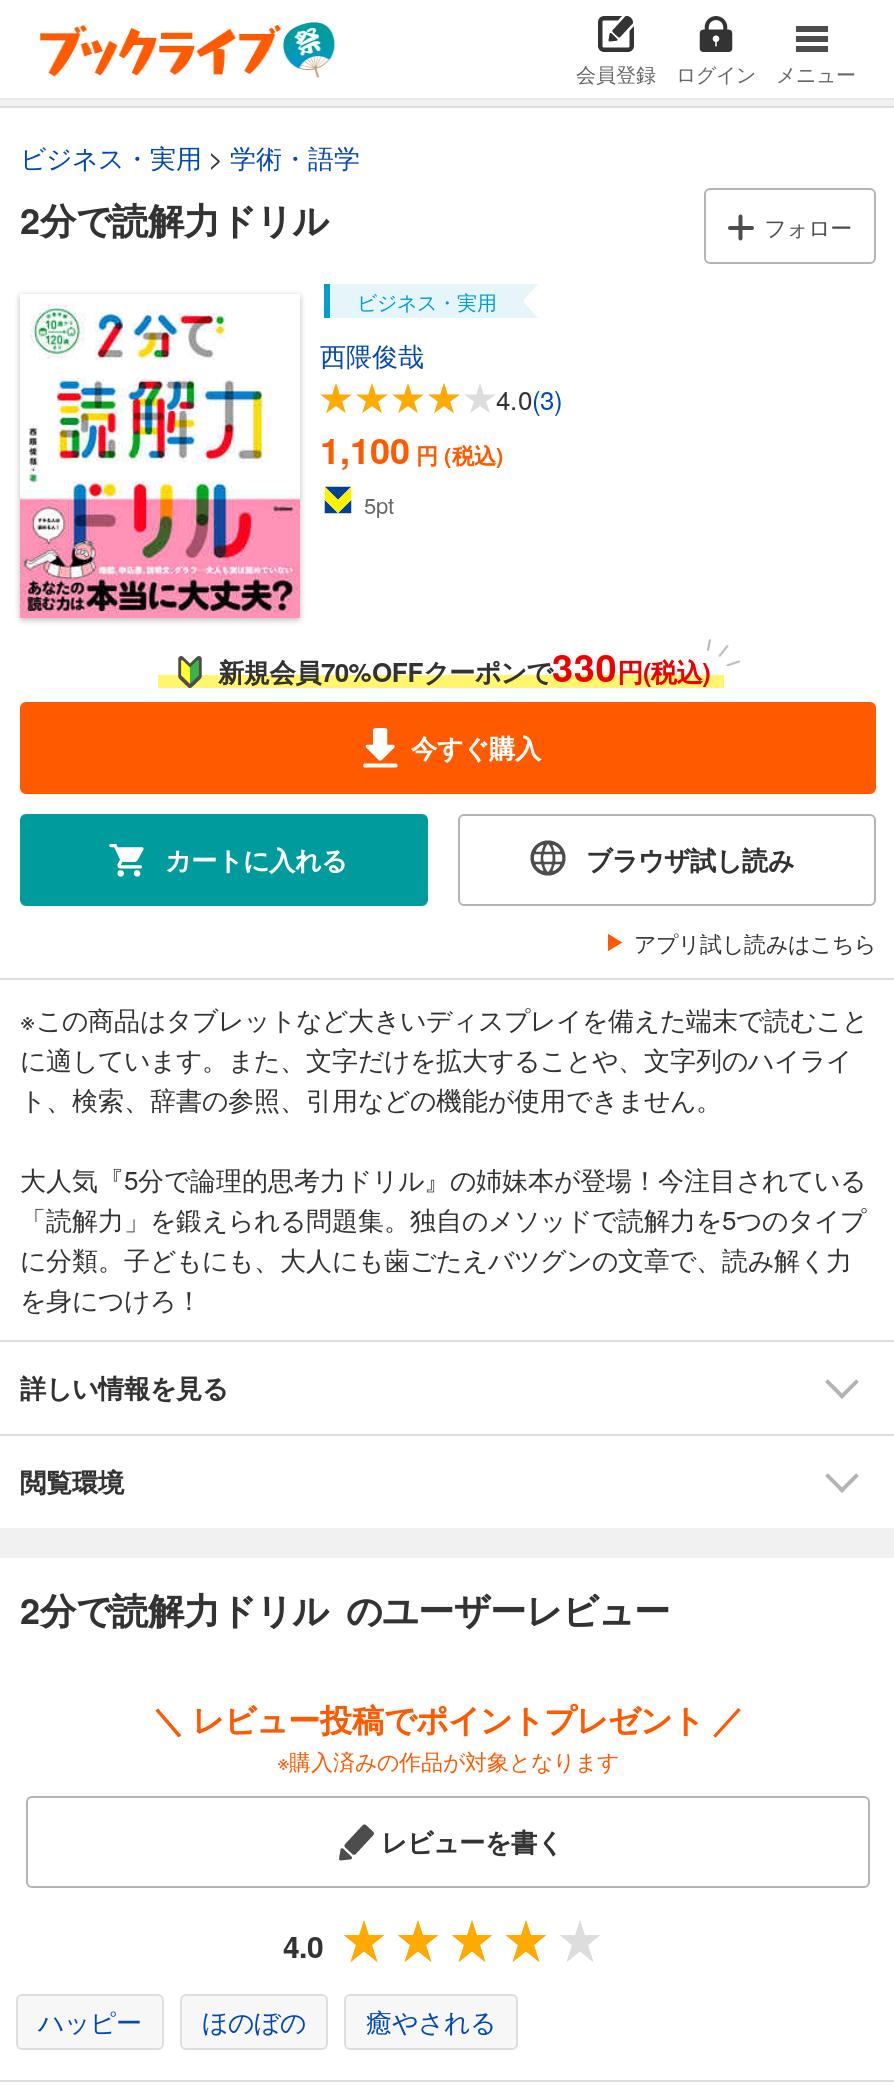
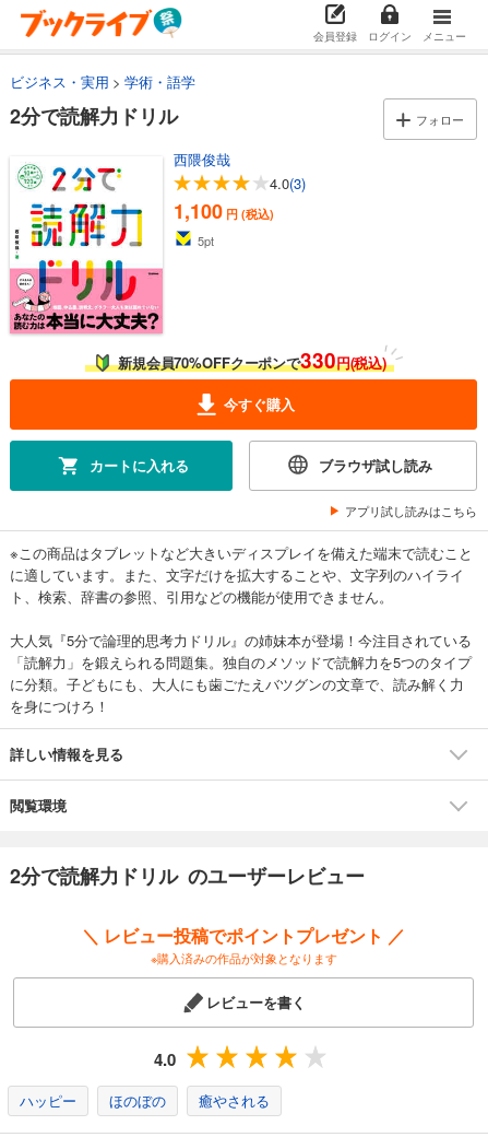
- ビジネス・実用

moved up: 西隈俊哉 | 4.0(3) | 1,100円 (税込) | 5pt

- [image]
+ [image]
